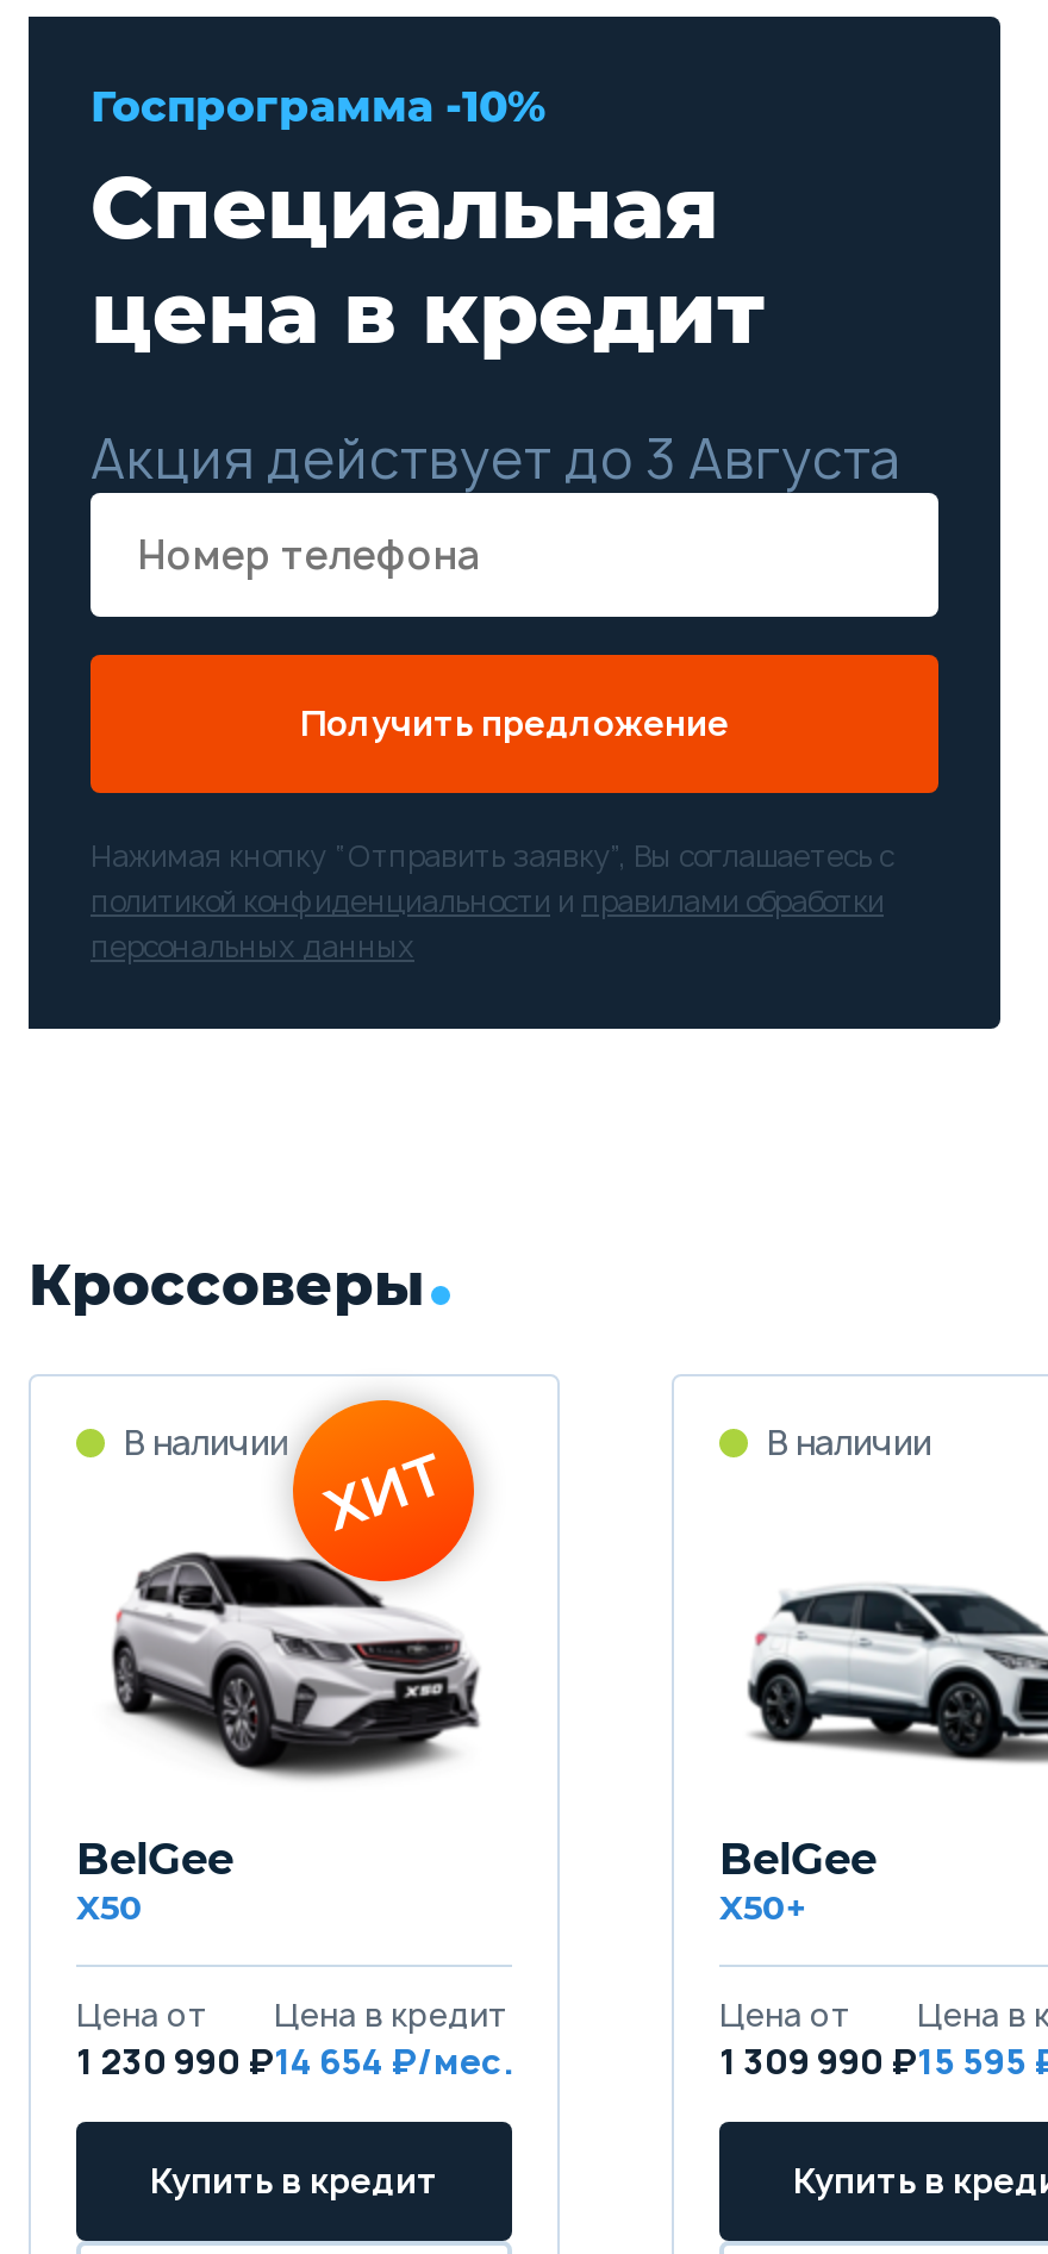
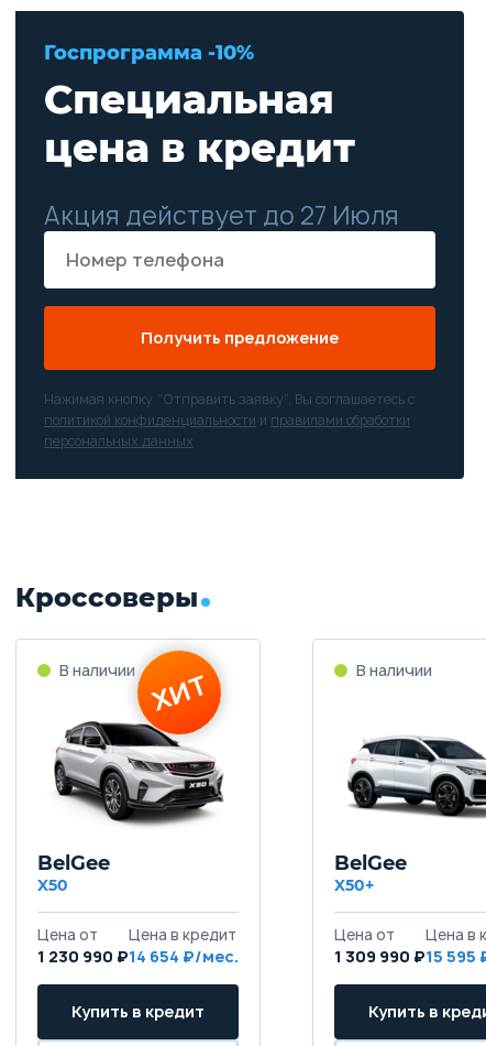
- Акция действует до 3 Августа
+ Акция действует до 27 Июля
